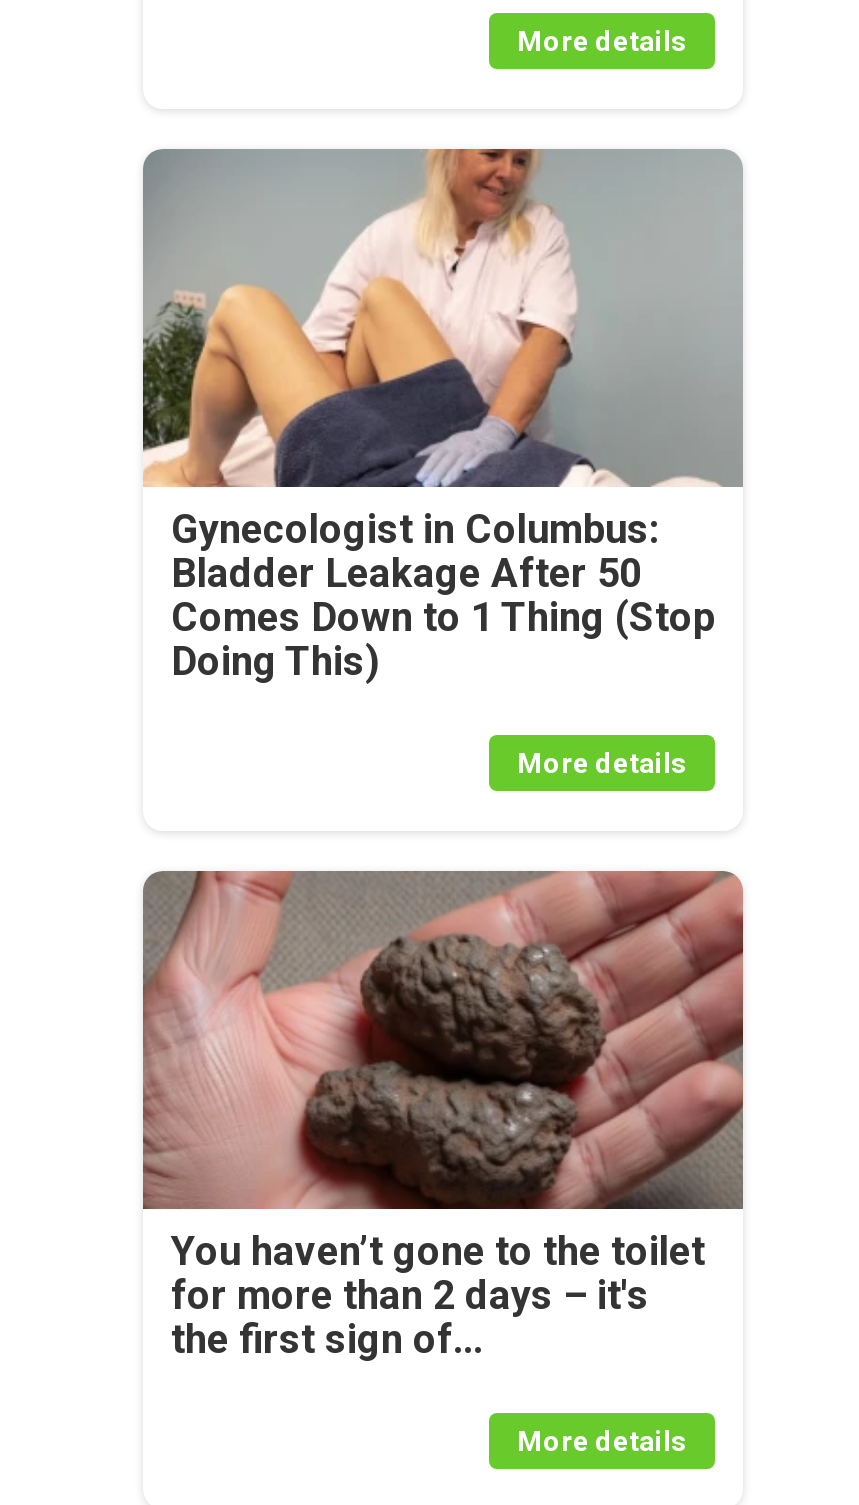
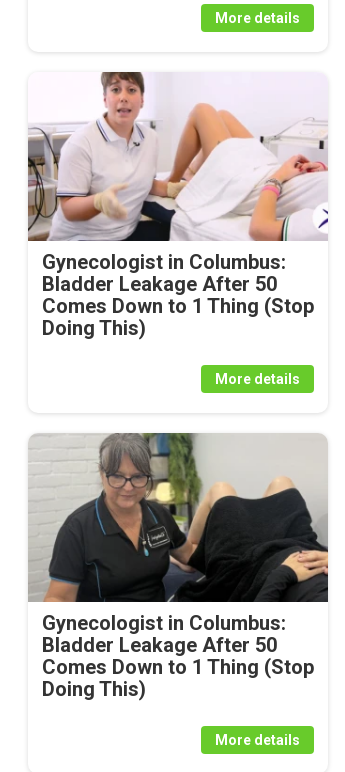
- [image]
+ [image]

- [image]
- You haven’t gone to the toilet
- for more than 2 days – it's
- the first sign of...
+ [image]
+ Gynecologist in Columbus:
+ Bladder Leakage After 50
+ Comes Down to 1 Thing (Stop
+ Doing This)
